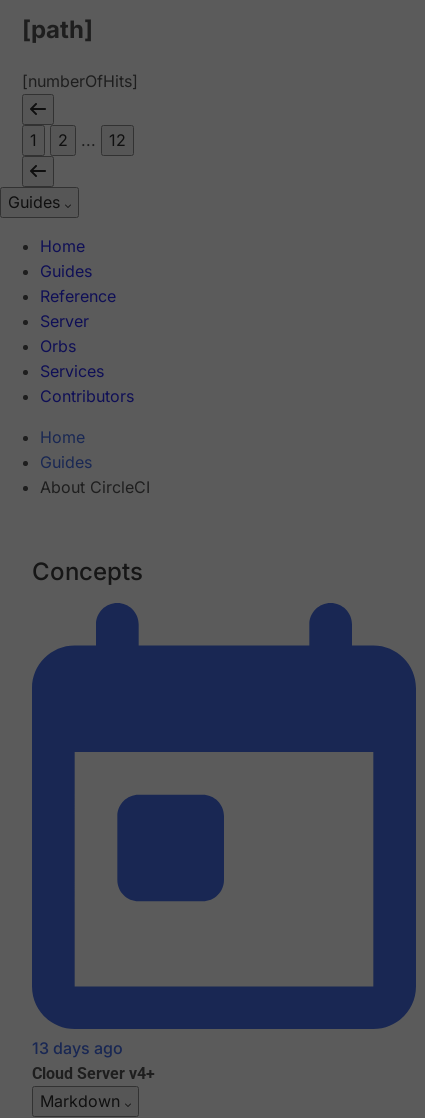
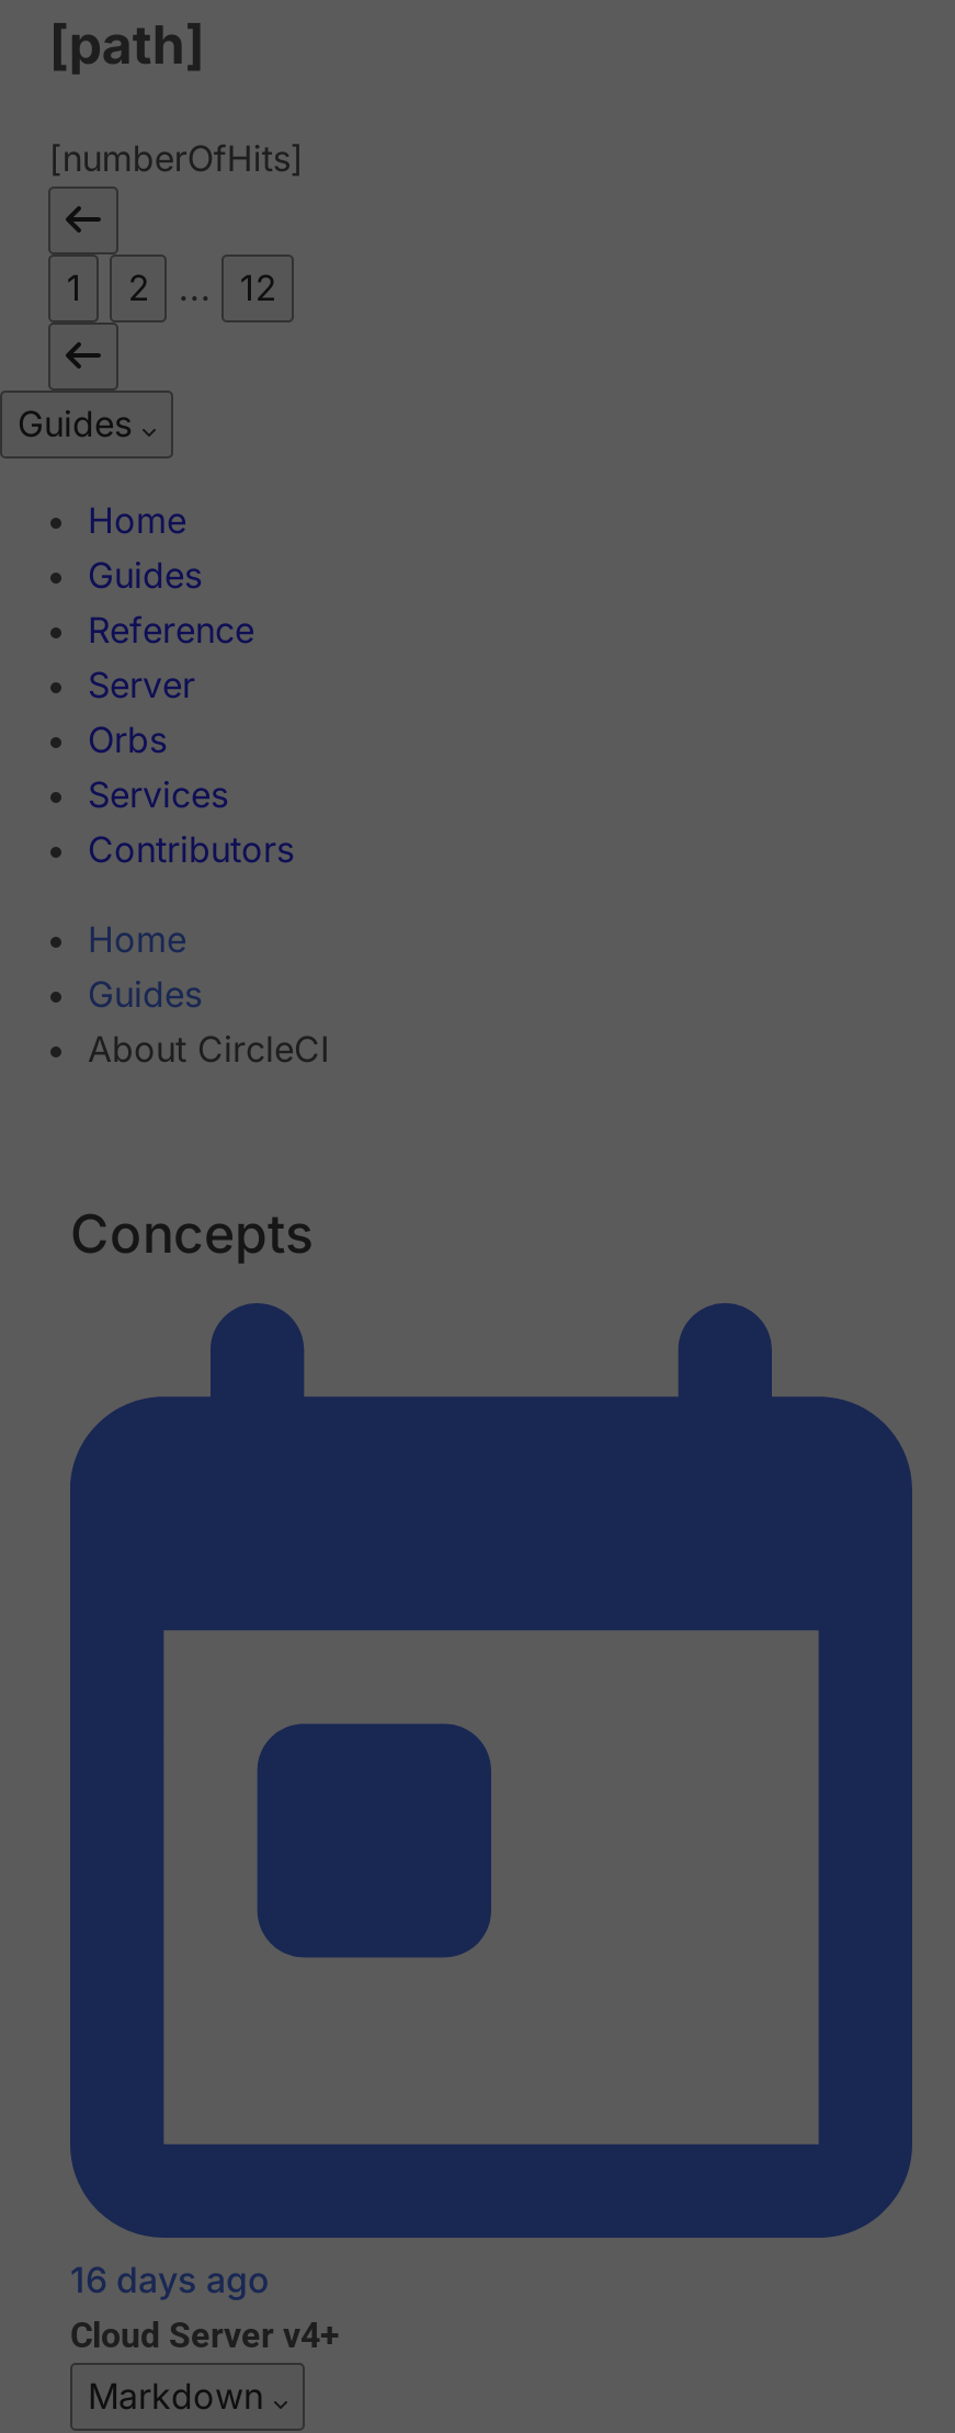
- 13 days ago
+ 16 days ago
